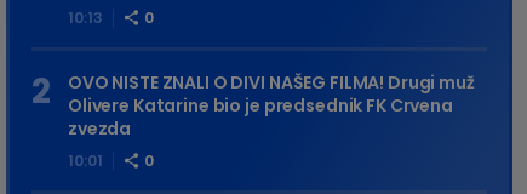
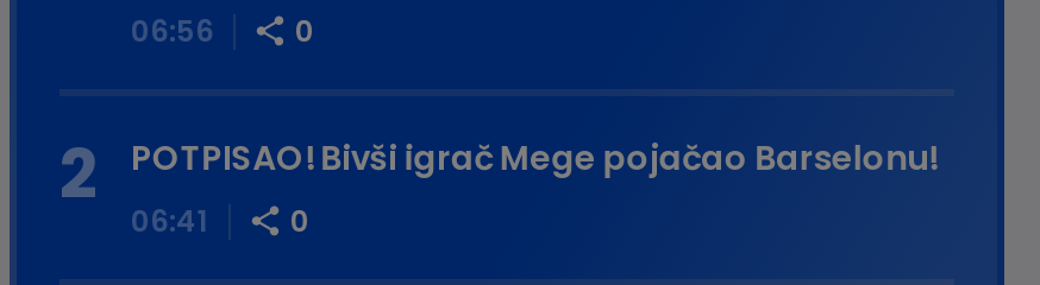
- 10:13 0
+ 06:56 0

- OVO NISTE ZNALI O DIVI NAŠEG FILMA! Drugi muž
- Olivere Katarine bio je predsednik FK Crvena
- zvezda
+ POTPISAO! Bivši igrač Mege pojačao Barselonu!

- 10:01 0
+ 06:41 0
